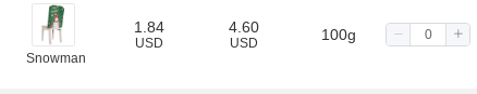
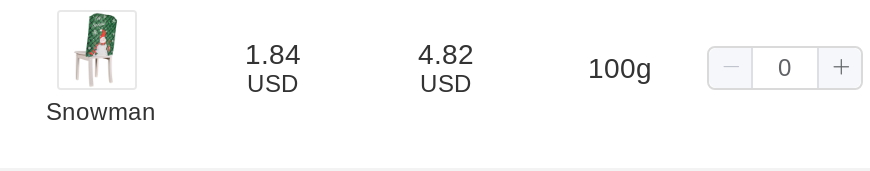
- 4.60
+ 4.82
